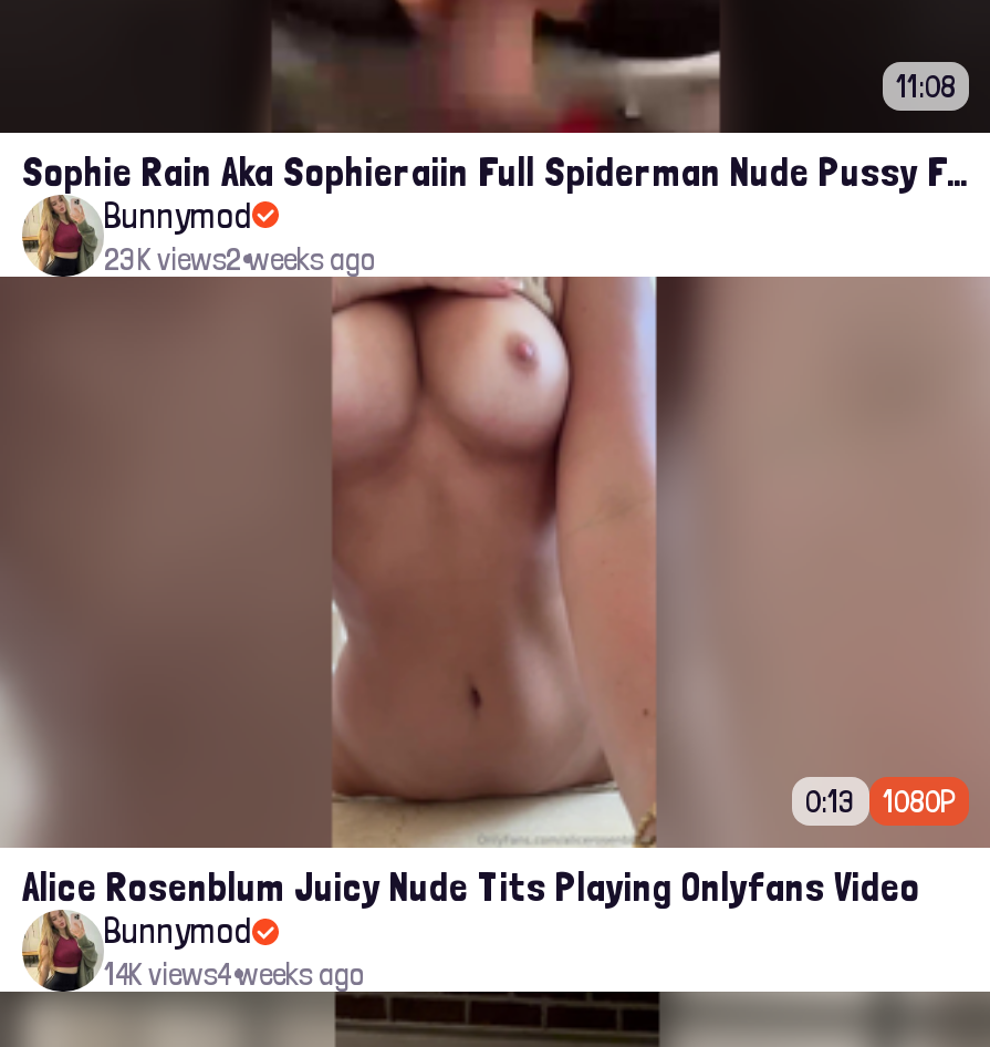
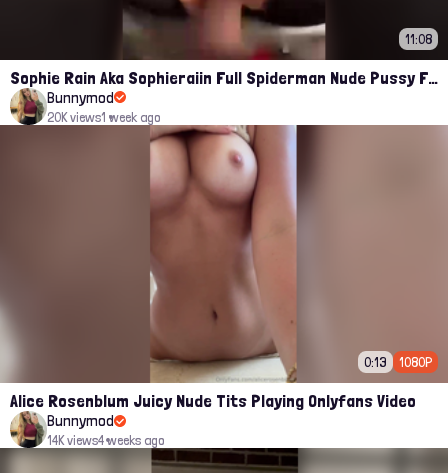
- 23K views2 weeks ago
+ 20K views1 week ago
